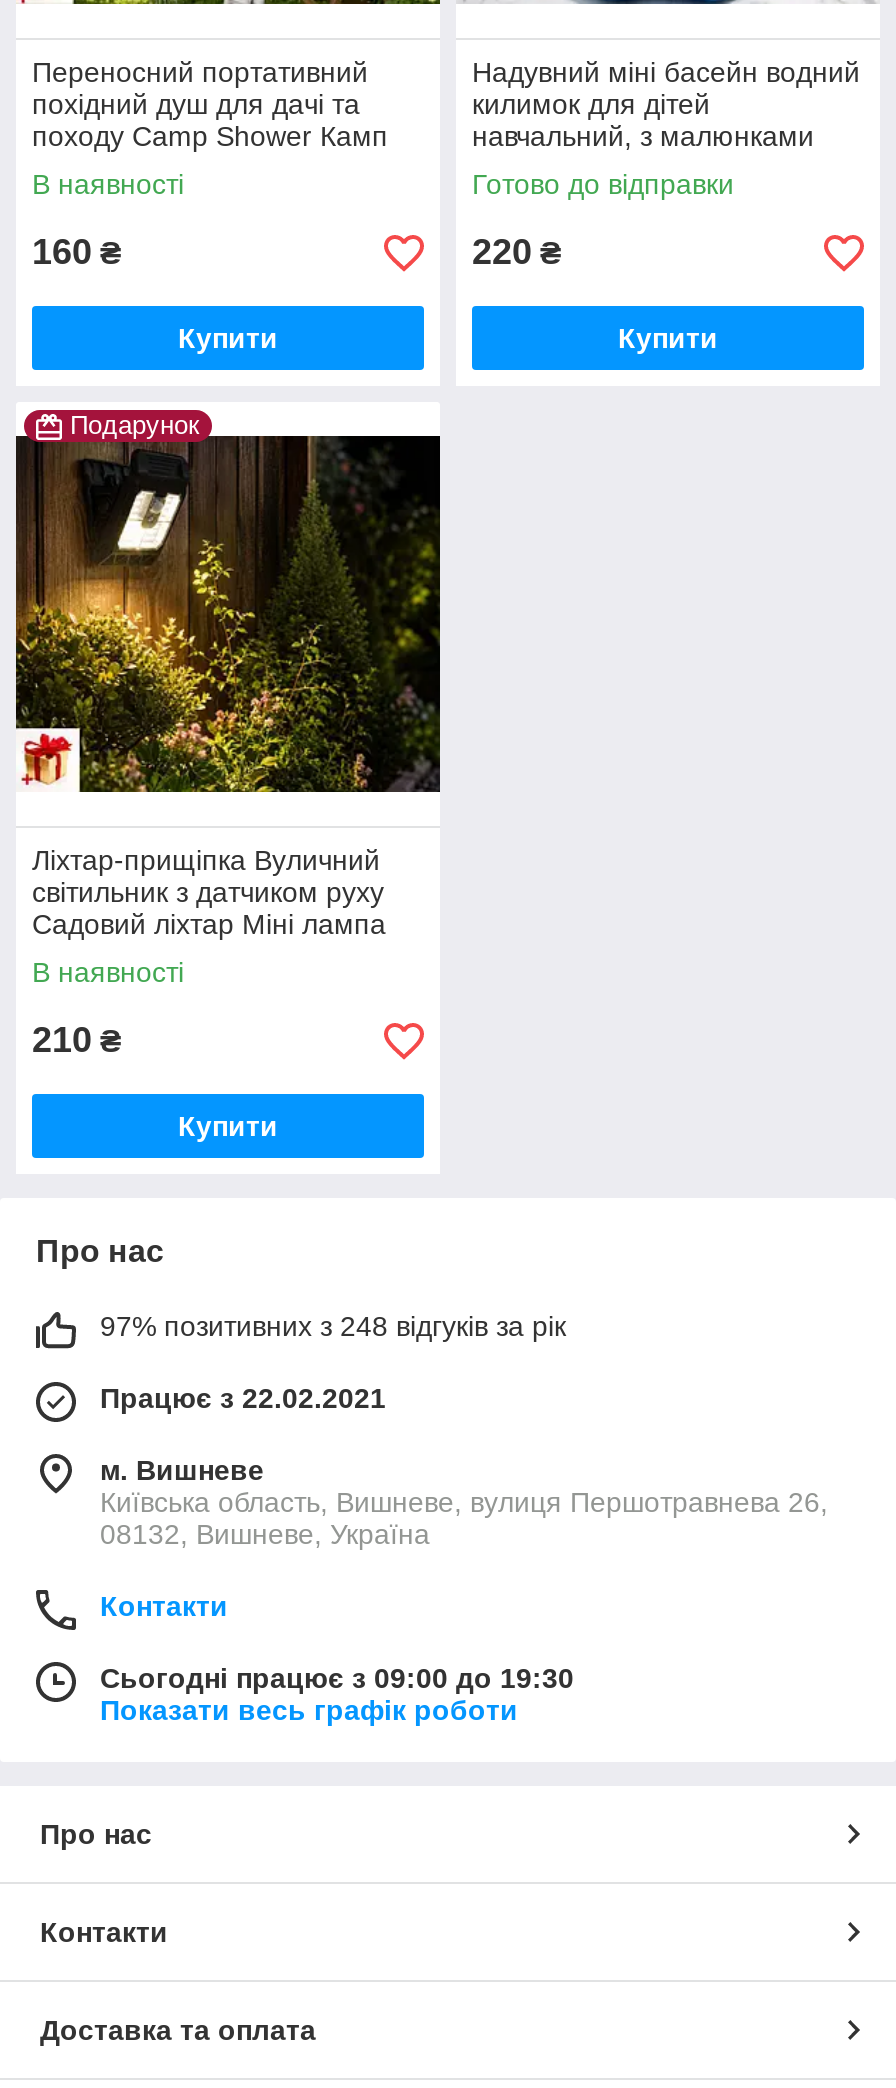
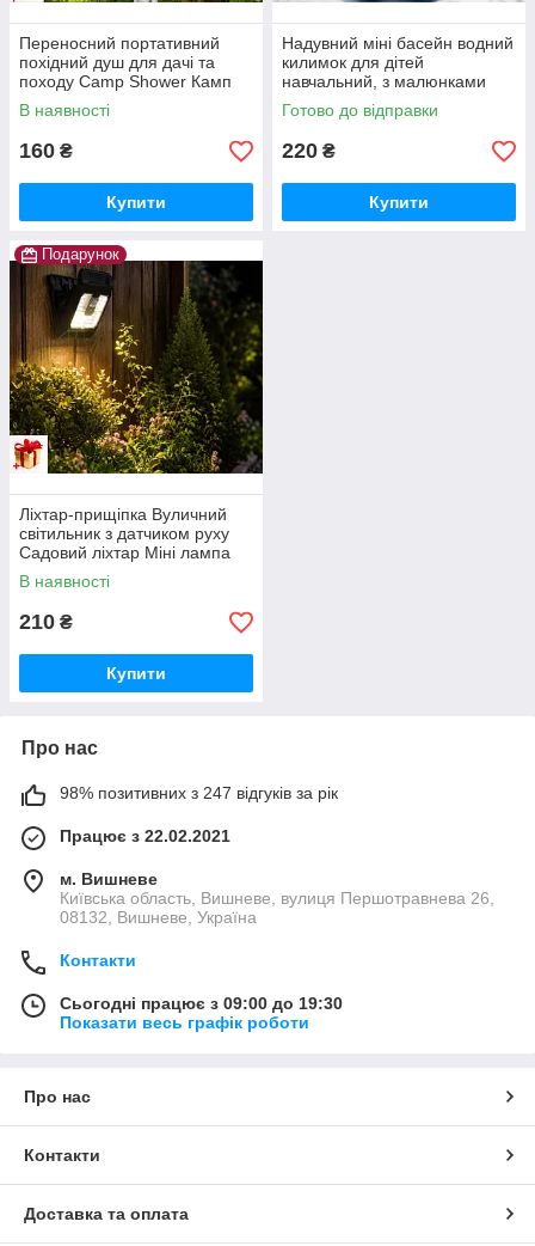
- 97% позитивних з 248 відгуків за рік
+ 98% позитивних з 247 відгуків за рік
